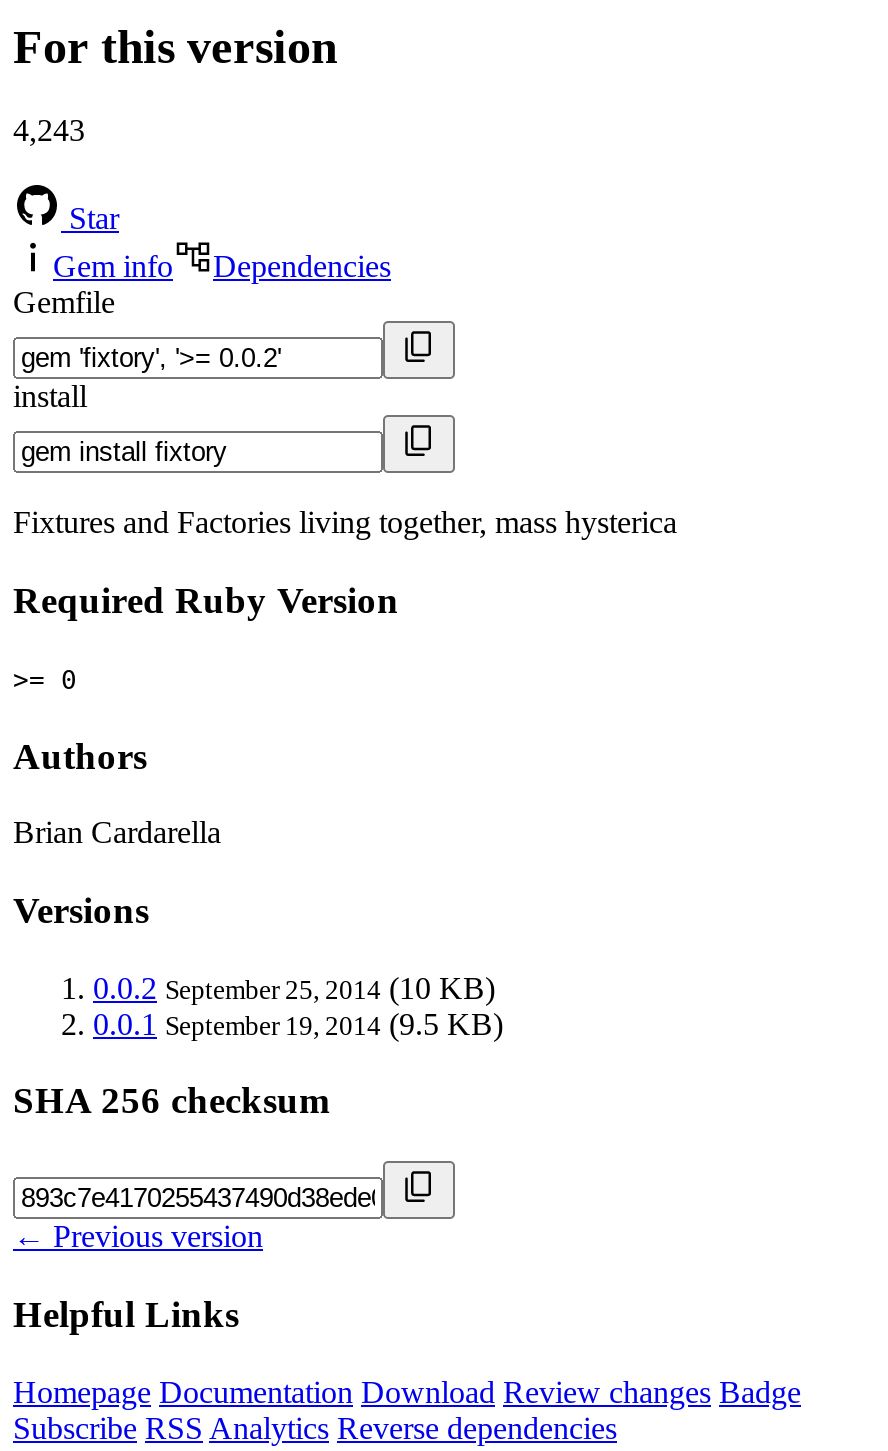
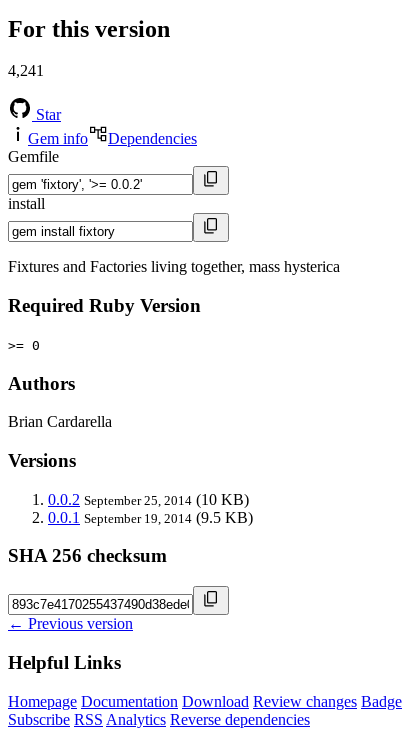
- 4,243
+ 4,241
